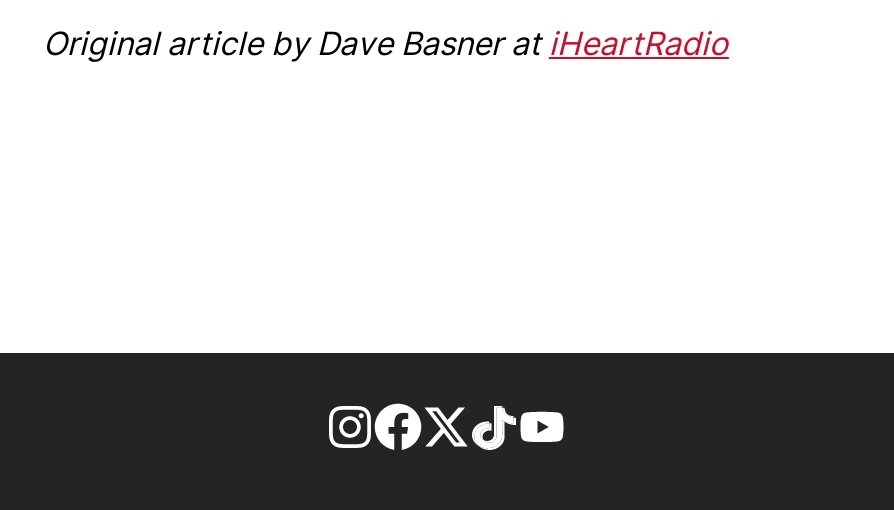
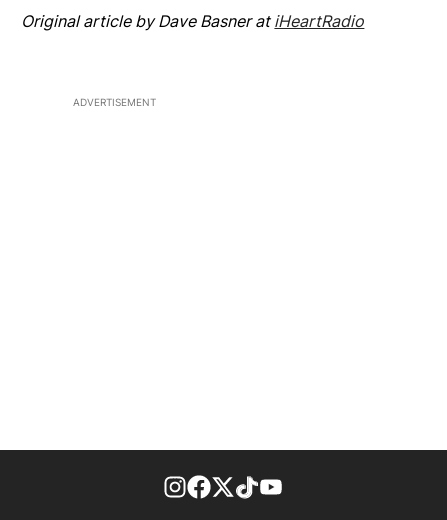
+ ADVERTISEMENT
